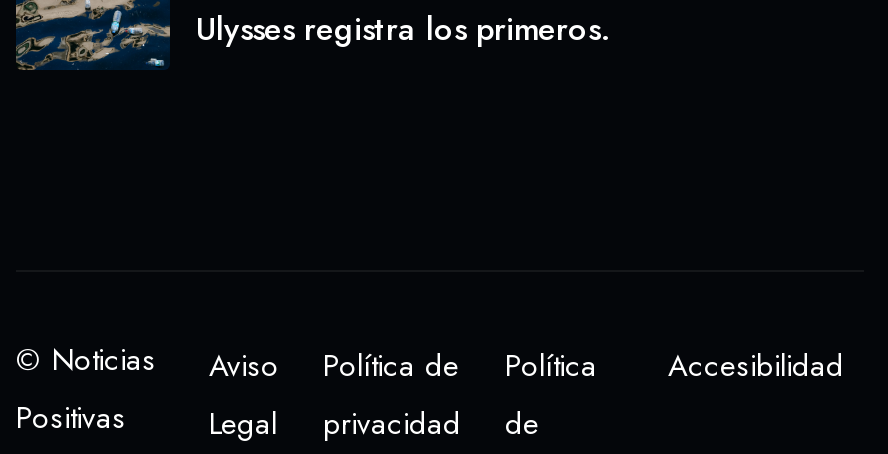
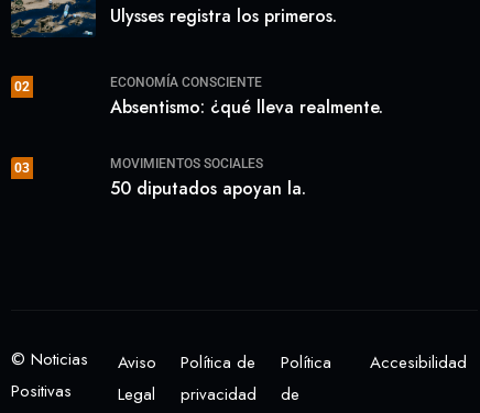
+ 02
+ ECONOMÍA CONSCIENTE
+ Absentismo: ¿qué lleva realmente.
+ 03
+ MOVIMIENTOS SOCIALES
+ 50 diputados apoyan la.
